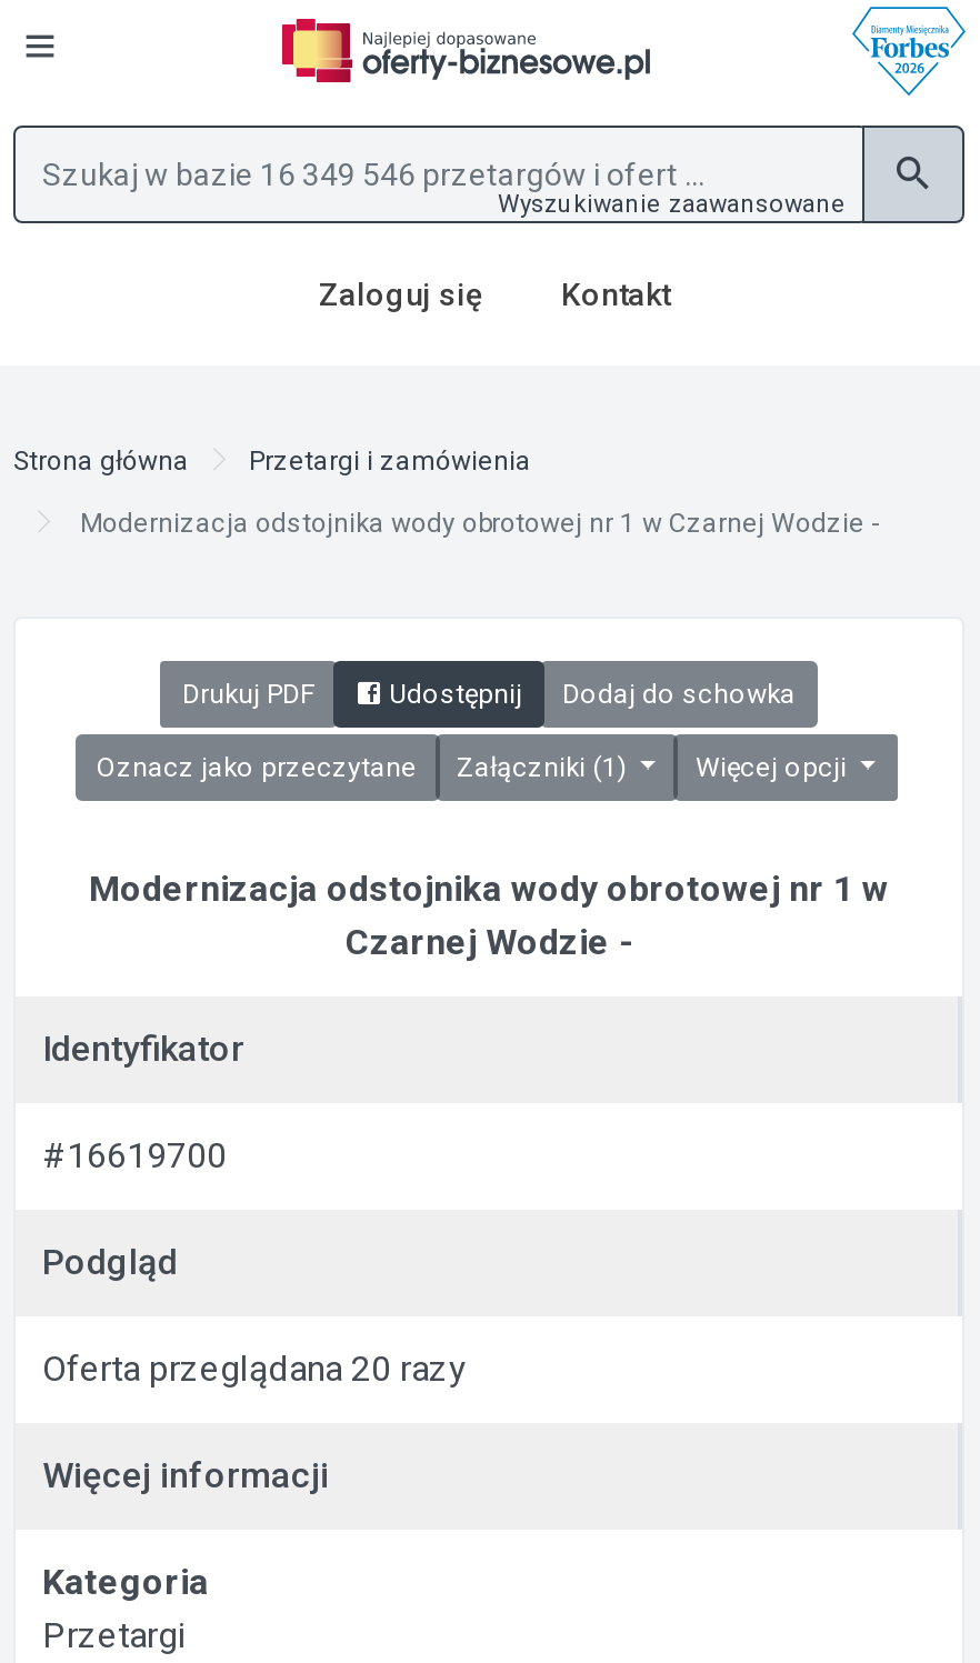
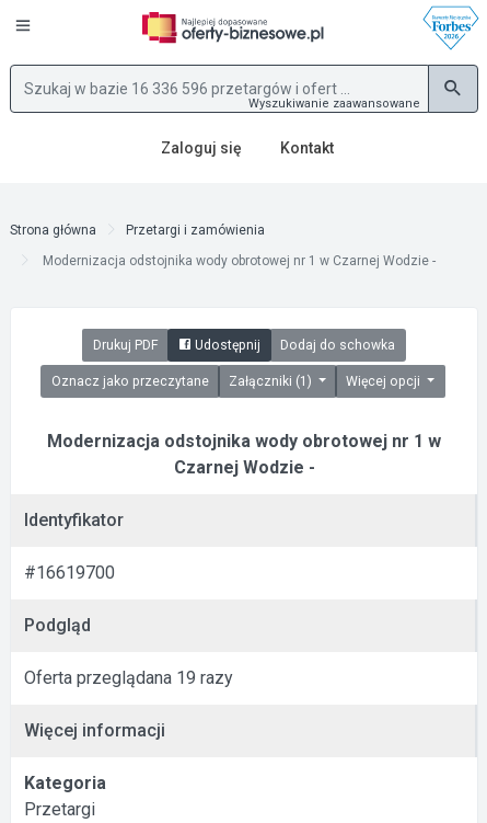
- Oferta przeglądana 20 razy
+ Oferta przeglądana 19 razy
